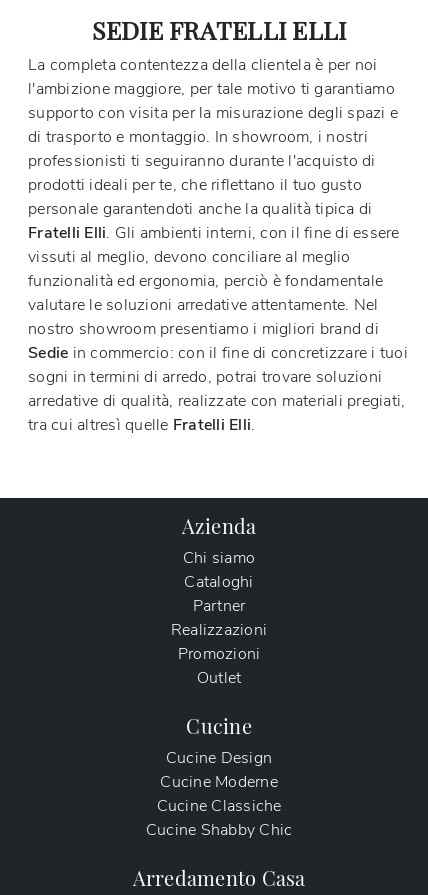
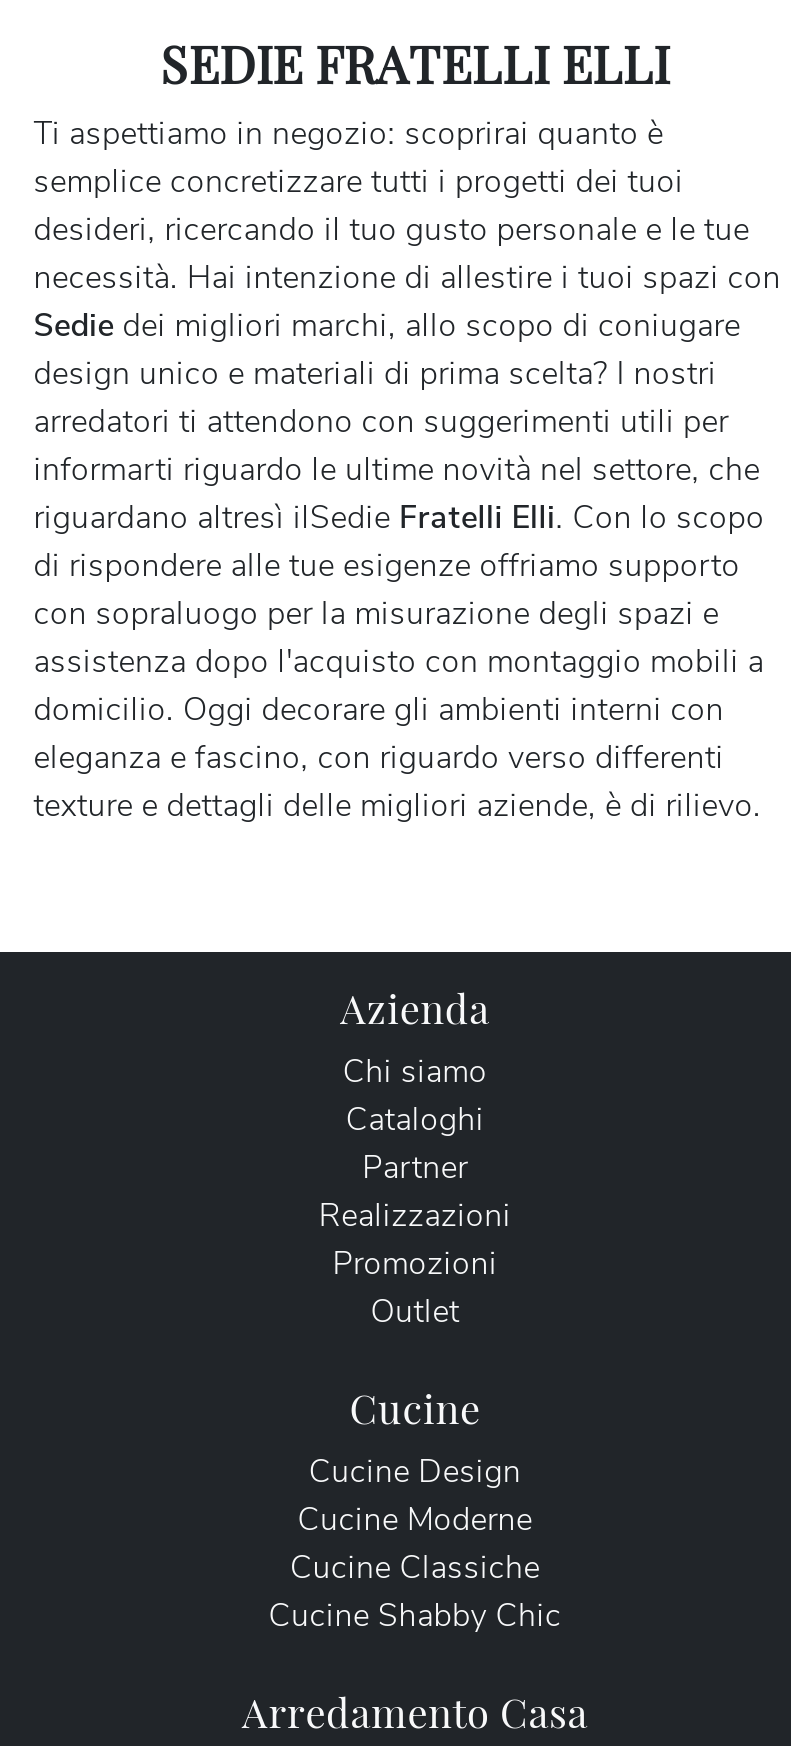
- La completa contentezza della clientela è per noi
- l'ambizione maggiore, per tale motivo ti garantiamo
- supporto con visita per la misurazione degli spazi e
- di trasporto e montaggio. In showroom, i nostri
- professionisti ti seguiranno durante l'acquisto di
- prodotti ideali per te, che riflettano il tuo gusto
- personale garantendoti anche la qualità tipica di
- Fratelli Elli. Gli ambienti interni, con il fine di essere
- vissuti al meglio, devono conciliare al meglio
- funzionalità ed ergonomia, perciò è fondamentale
- valutare le soluzioni arredative attentamente. Nel
- nostro showroom presentiamo i migliori brand di
- Sedie in commercio: con il fine di concretizzare i tuoi
- sogni in termini di arredo, potrai trovare soluzioni
- arredative di qualità, realizzate con materiali pregiati,
- tra cui altresì quelle Fratelli Elli.
+ Ti aspettiamo in negozio: scoprirai quanto è
+ semplice concretizzare tutti i progetti dei tuoi
+ desideri, ricercando il tuo gusto personale e le tue
+ necessità. Hai intenzione di allestire i tuoi spazi con
+ Sedie dei migliori marchi, allo scopo di coniugare
+ design unico e materiali di prima scelta? I nostri
+ arredatori ti attendono con suggerimenti utili per
+ informarti riguardo le ultime novità nel settore, che
+ riguardano altresì ilSedie Fratelli Elli. Con lo scopo
+ di rispondere alle tue esigenze offriamo supporto
+ con sopraluogo per la misurazione degli spazi e
+ assistenza dopo l'acquisto con montaggio mobili a
+ domicilio. Oggi decorare gli ambienti interni con
+ eleganza e fascino, con riguardo verso differenti
+ texture e dettagli delle migliori aziende, è di rilievo.
